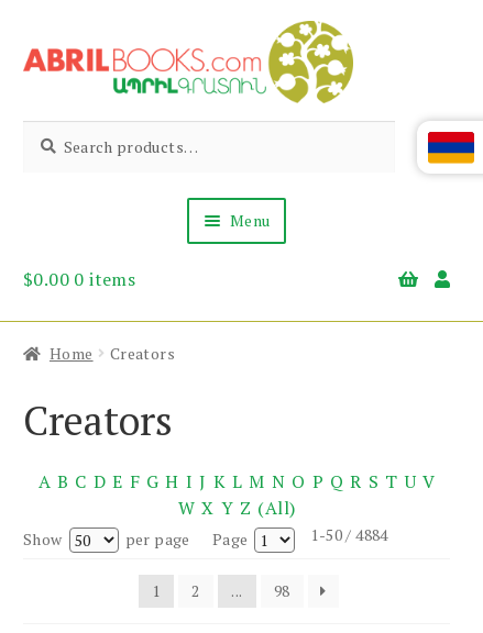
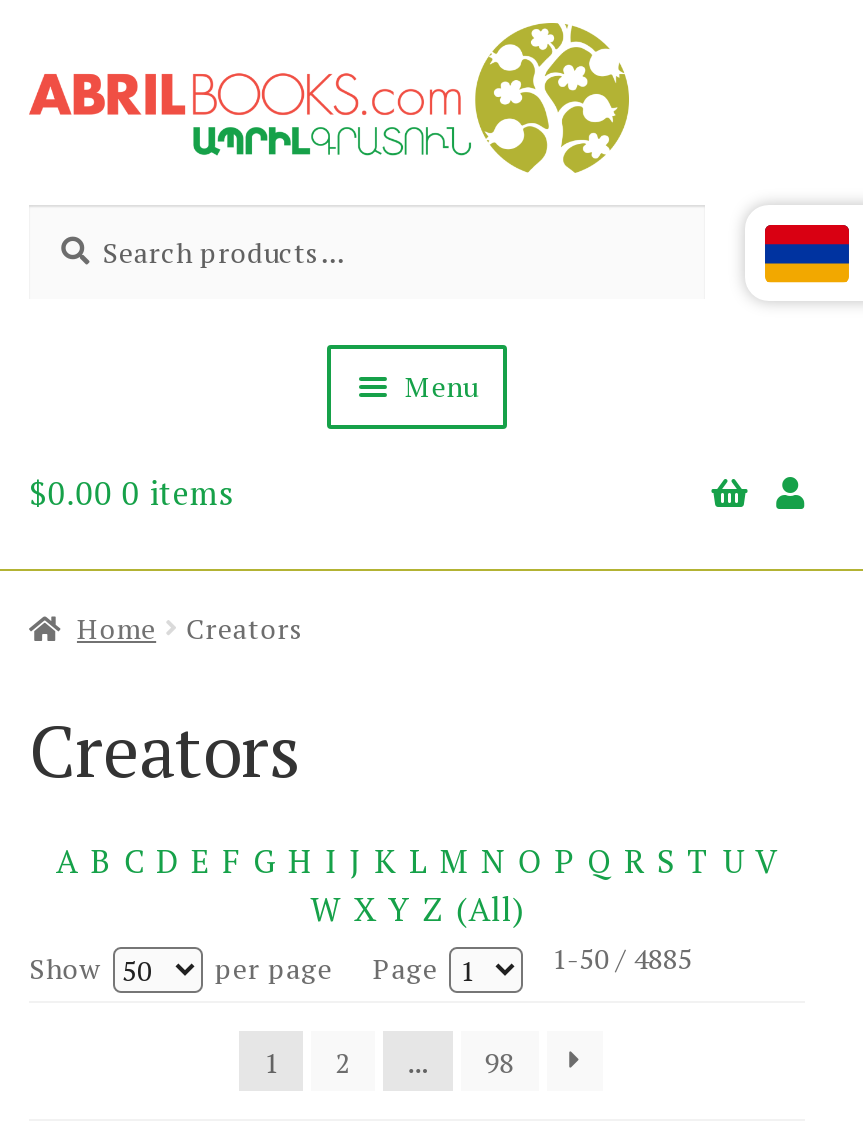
- 1-50 / 4884
+ 1-50 / 4885
